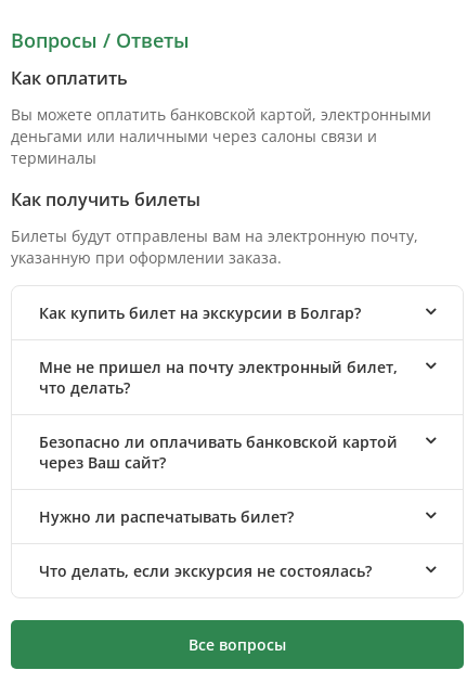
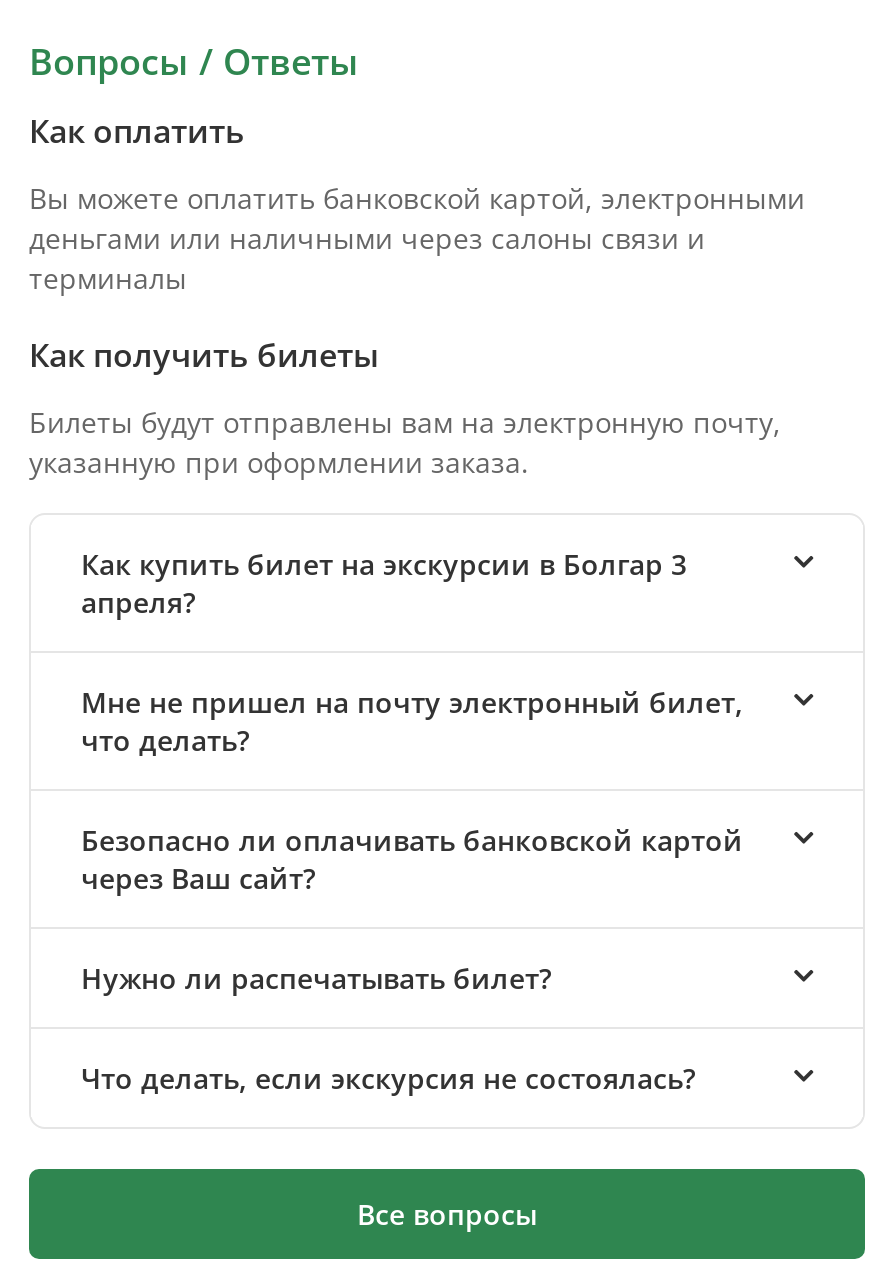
- Как купить билет на экскурсии в Болгар?
+ Как купить билет на экскурсии в Болгар 3
+ апреля?
